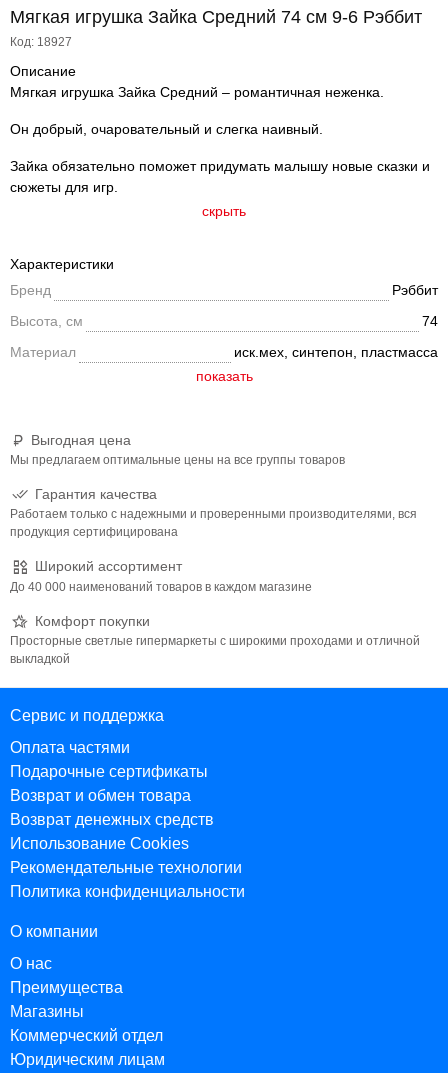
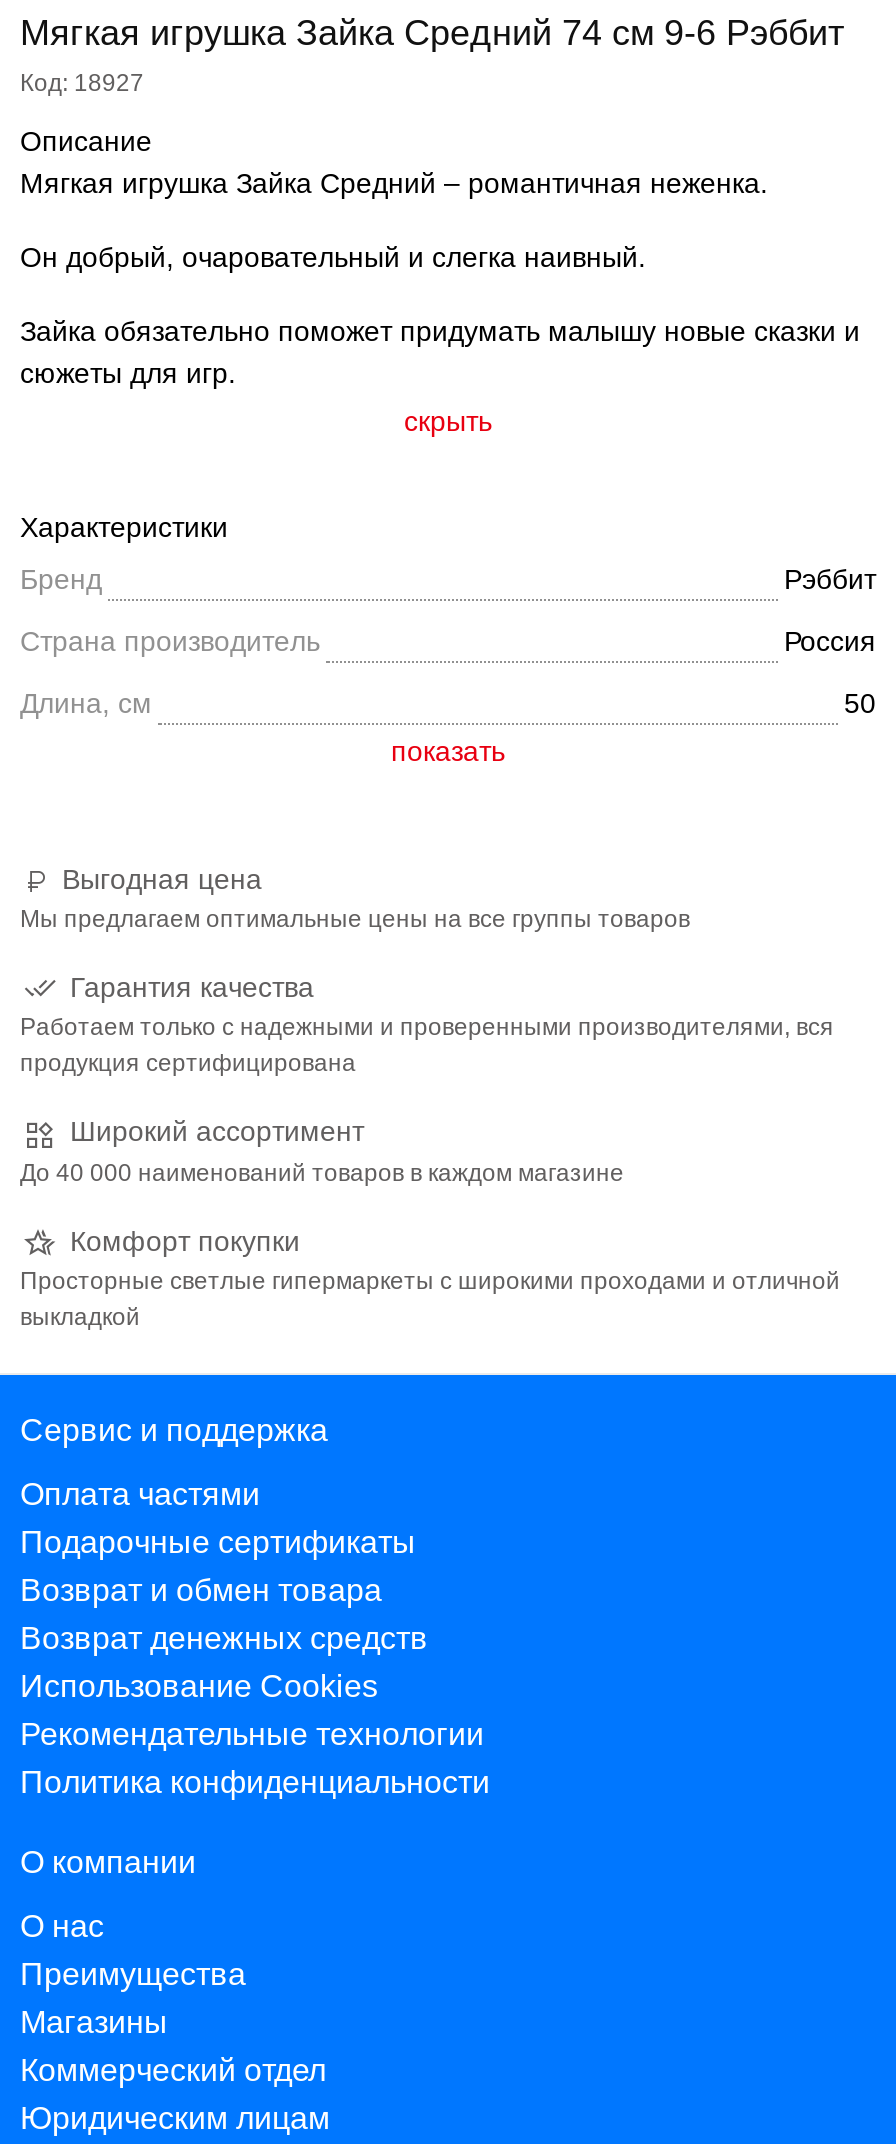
- Высота, см
- 74
+ Страна производитель
+ Россия

- Материал
- иск.мех, синтепон, пластмасса
+ Длина, см
+ 50
